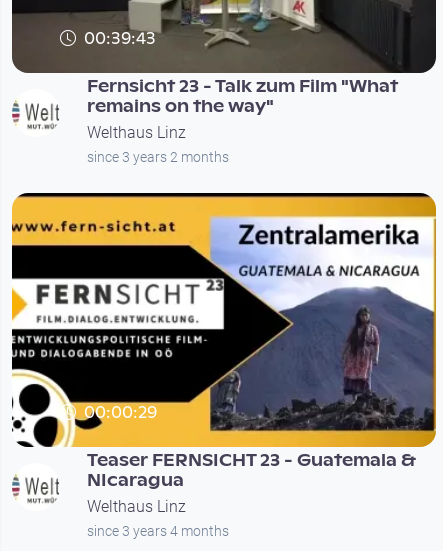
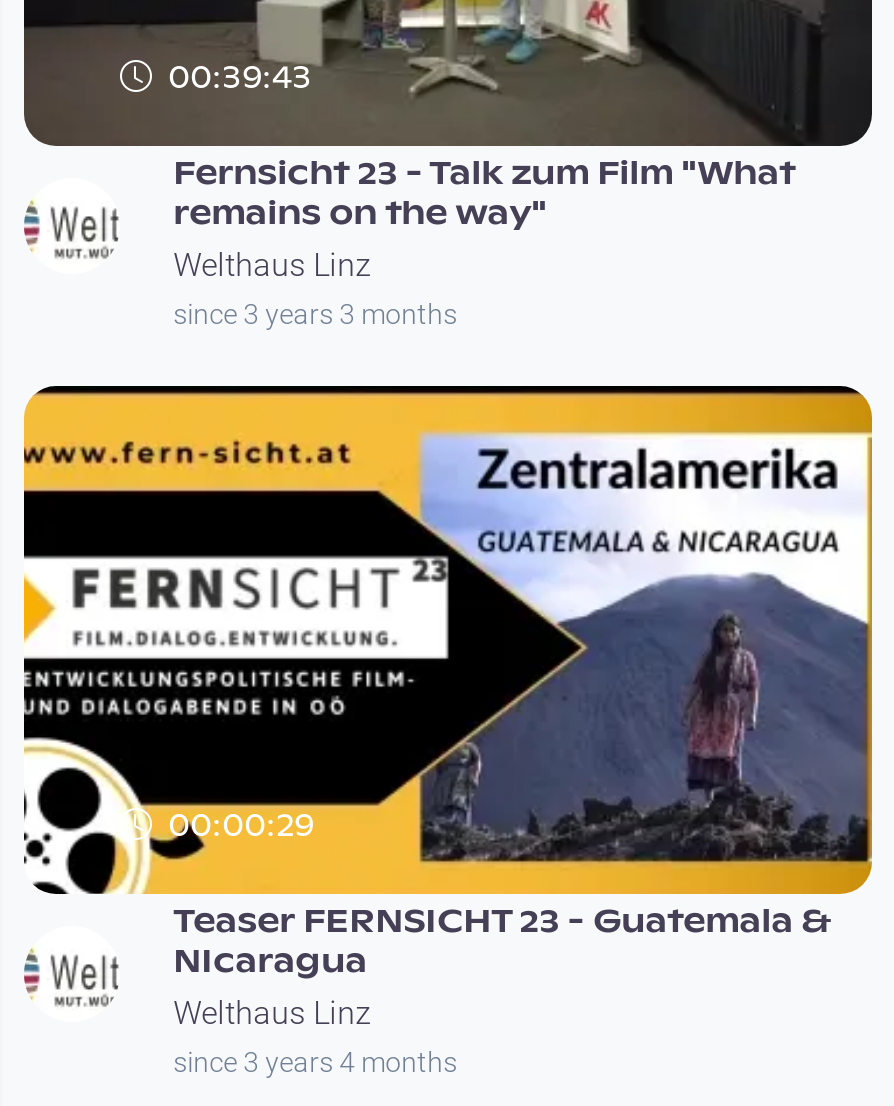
- since 3 years 2 months
+ since 3 years 3 months
